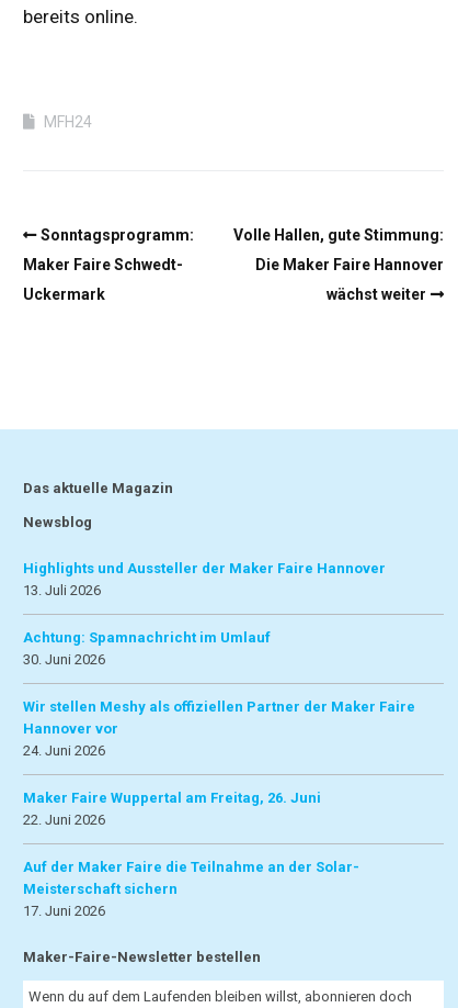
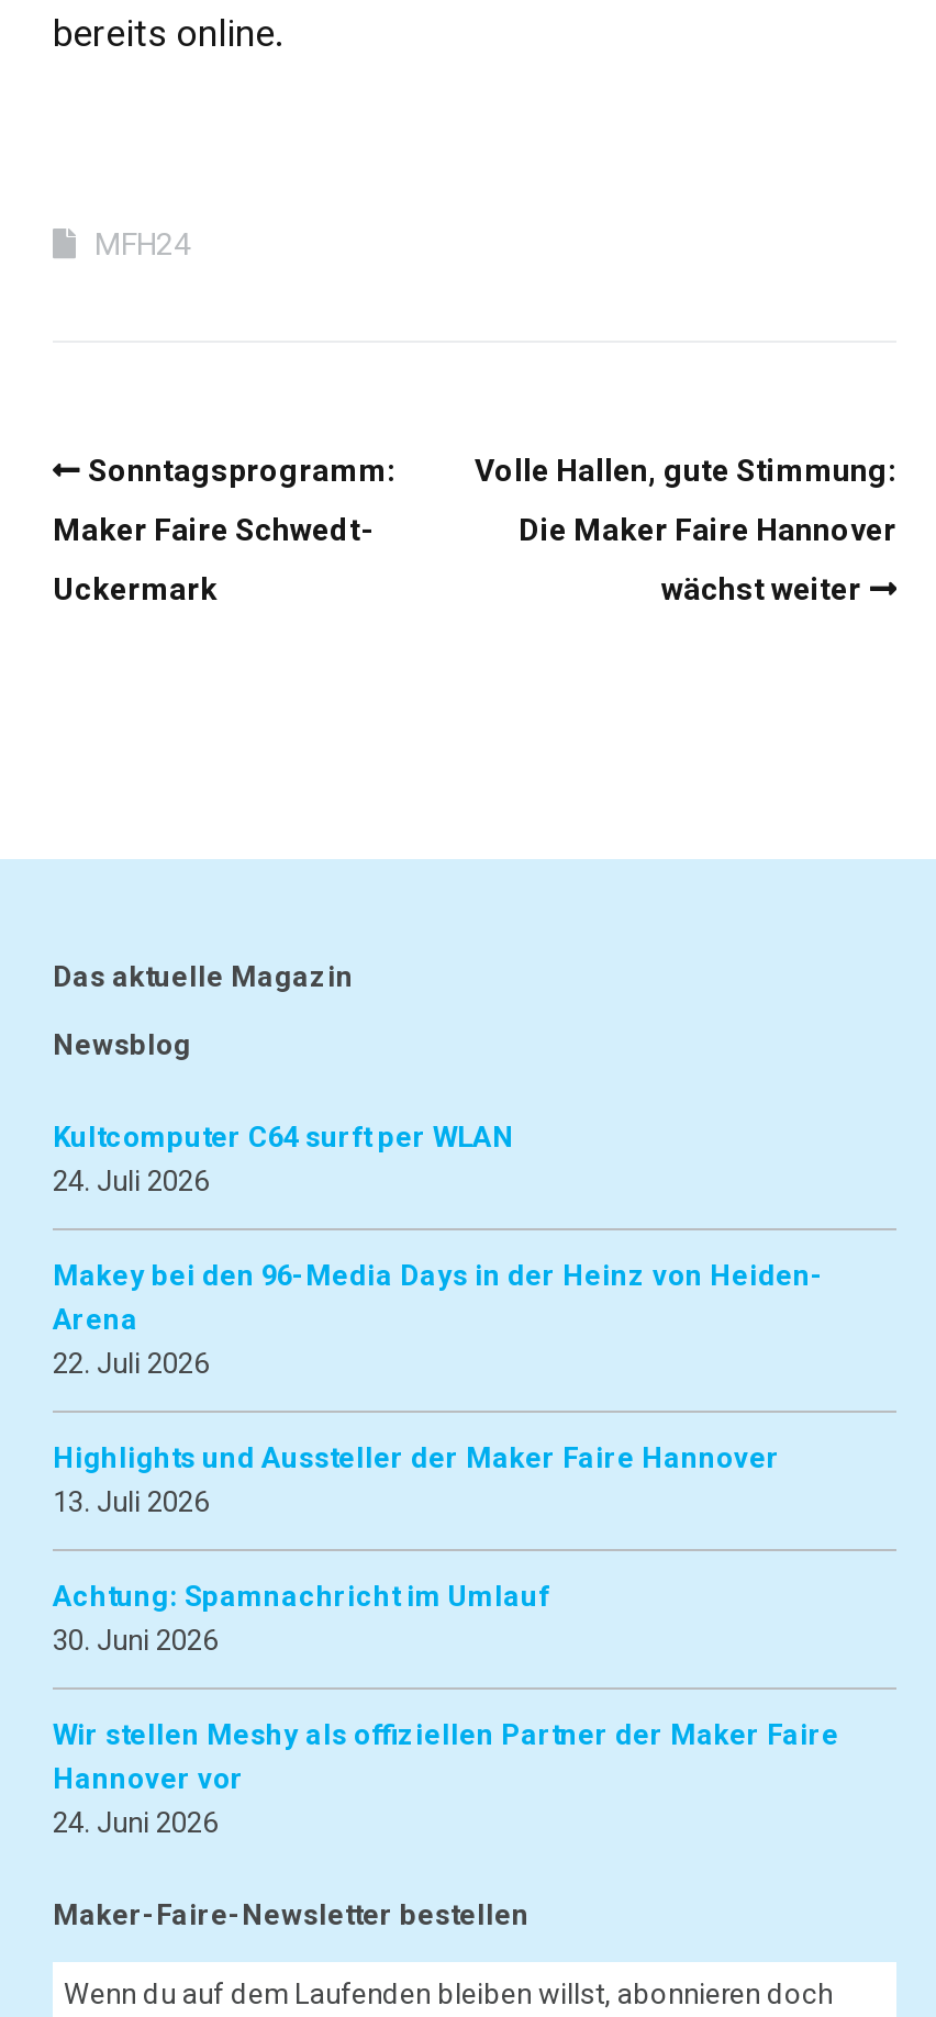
+ Kultcomputer C64 surft per WLAN
+ 24. Juli 2026
+ Makey bei den 96-Media Days in der Heinz von Heiden-
+ Arena
+ 22. Juli 2026

moved down: Highlights und Aussteller der Maker Faire Hannover | 13. Juli 2026 | Achtung: Spamnachricht im Umlauf | 30. Juni 2026 | Wir stellen Meshy als offiziellen Partner der Maker Faire | Hannover vor | 24. Juni 2026

- Maker Faire Wuppertal am Freitag, 26. Juni
- 22. Juni 2026
- Auf der Maker Faire die Teilnahme an der Solar-
- Meisterschaft sichern
- 17. Juni 2026
